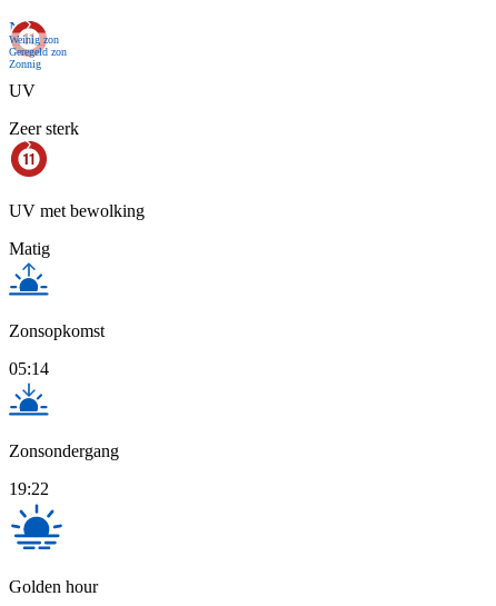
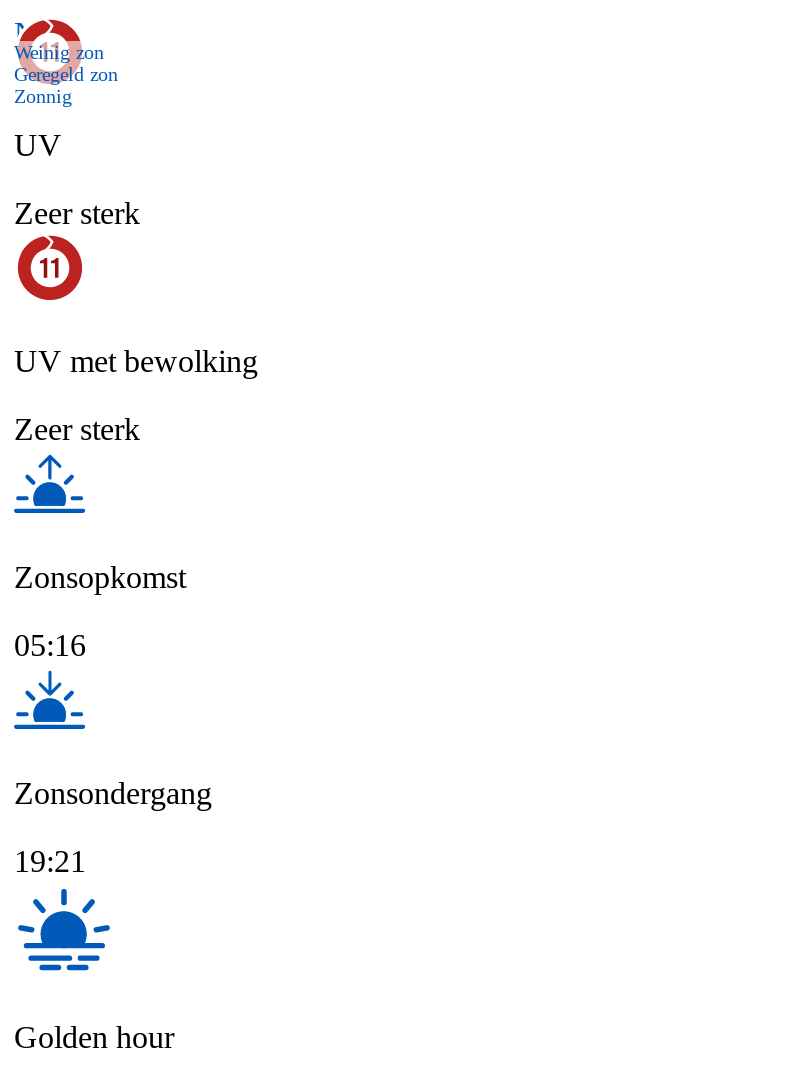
- Matig
+ Zeer sterk

- 05:14
+ 05:16

- 19:22
+ 19:21
